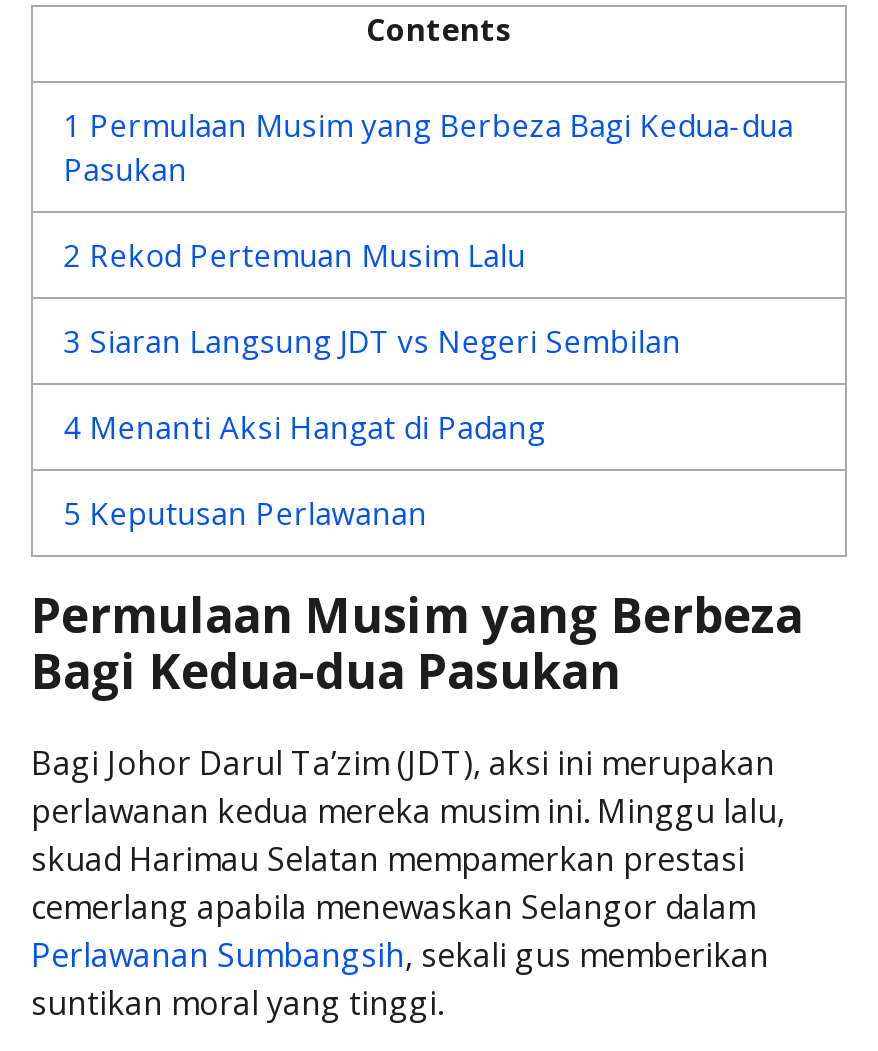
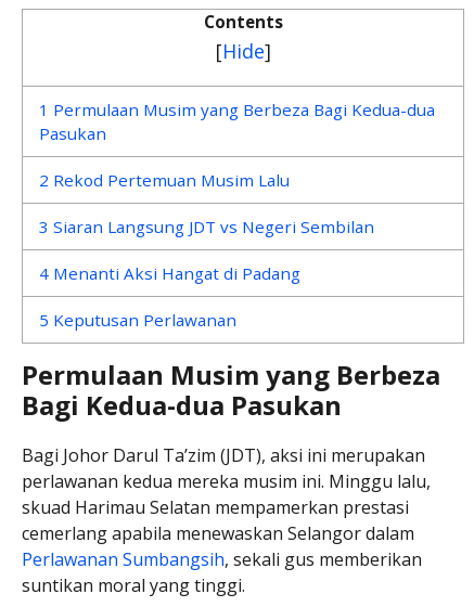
+ [Hide]
